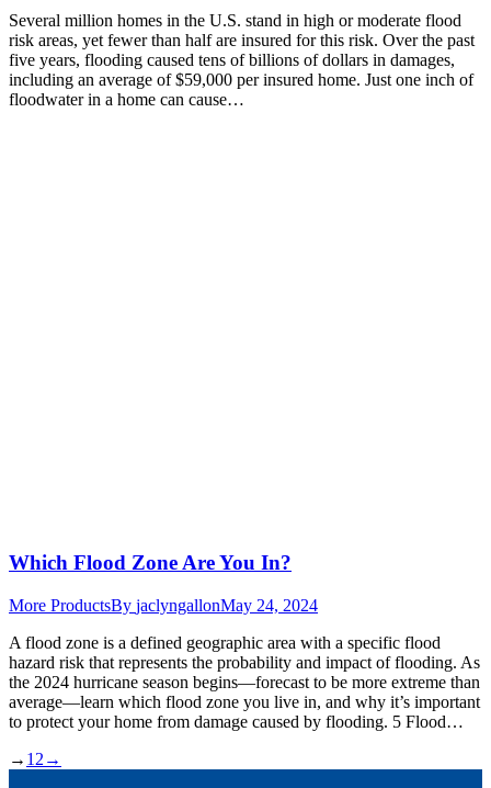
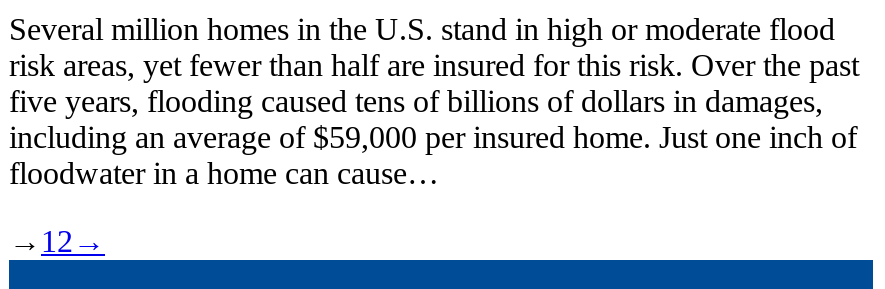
- Which Flood Zone Are You In?
- More ProductsBy jaclyngallonMay 24, 2024
- A flood zone is a defined geographic area with a specific flood
- hazard risk that represents the probability and impact of flooding. As
- the 2024 hurricane season begins—forecast to be more extreme than
- average—learn which flood zone you live in, and why it’s important
- to protect your home from damage caused by flooding. 5 Flood…
